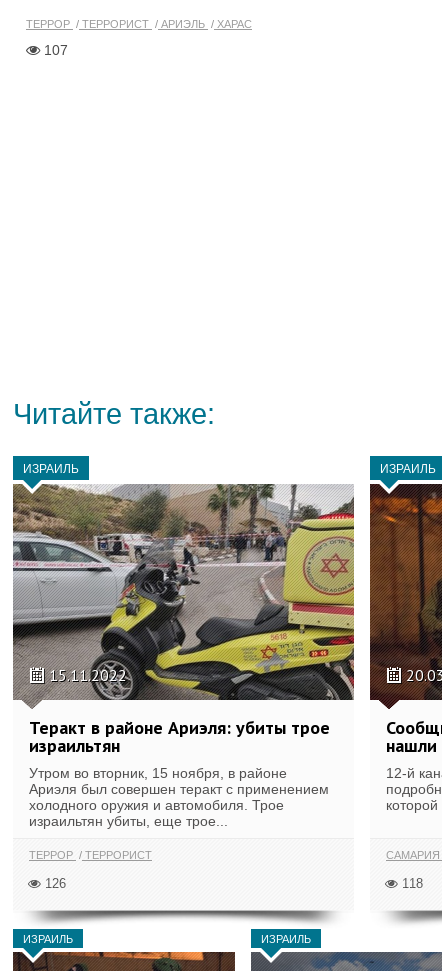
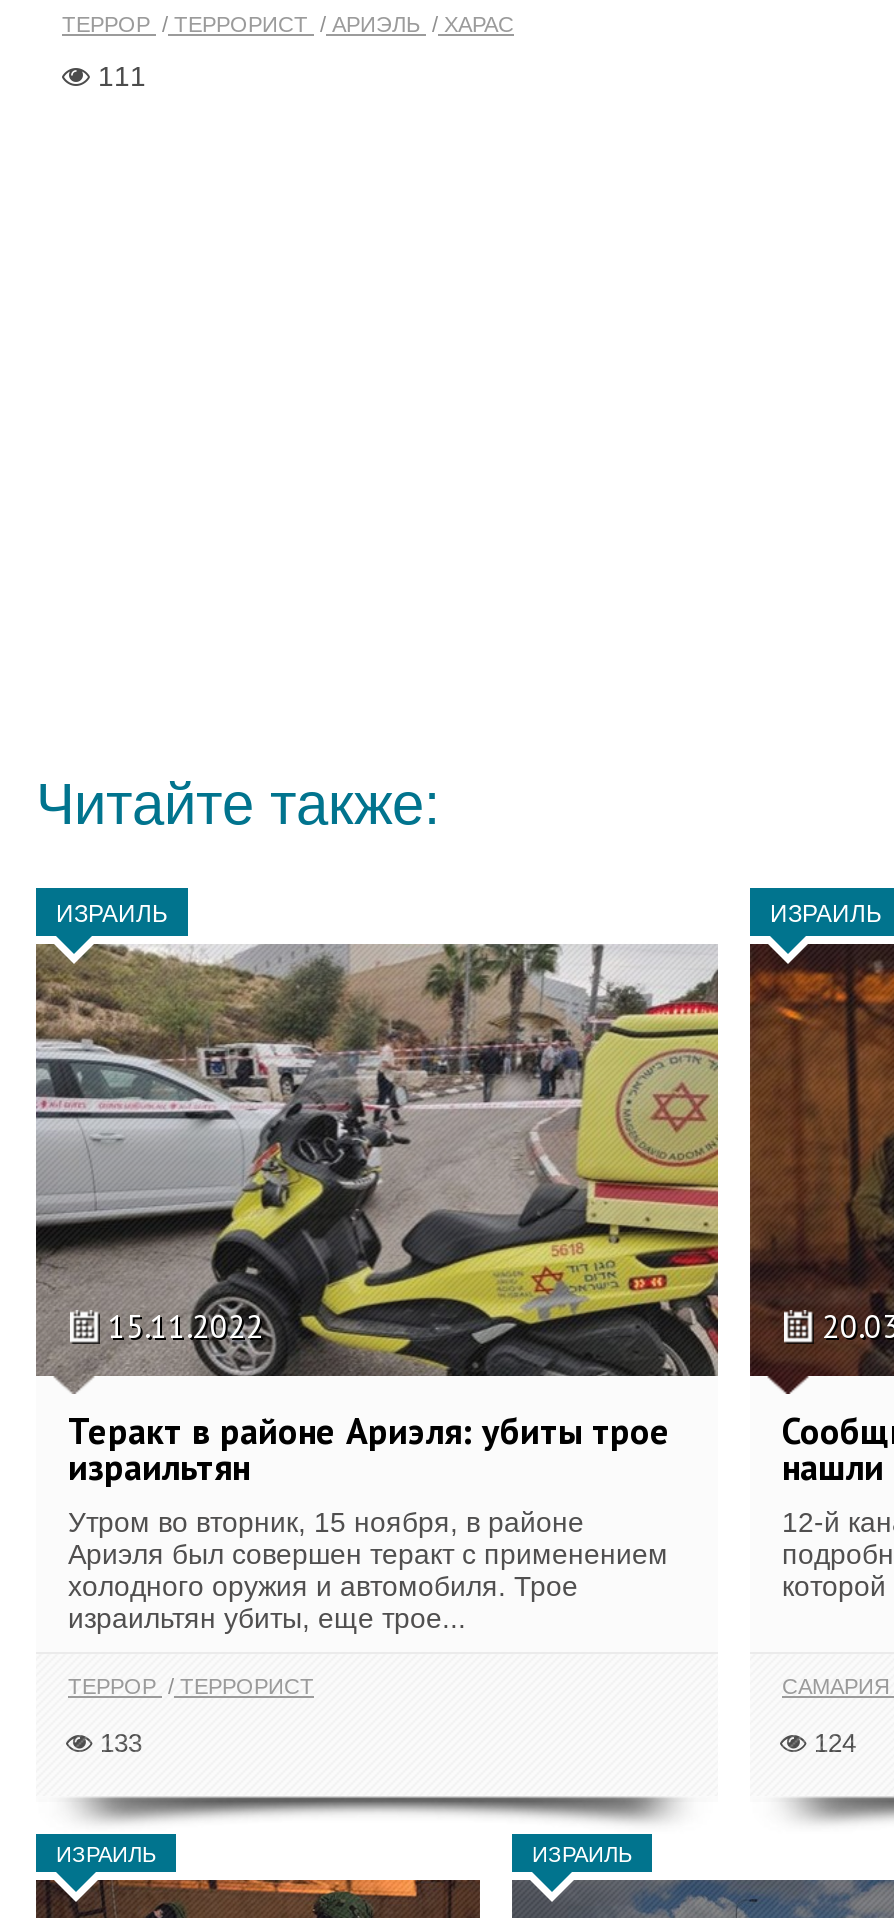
- 107
+ 111

- 126
+ 133

- 118
+ 124
